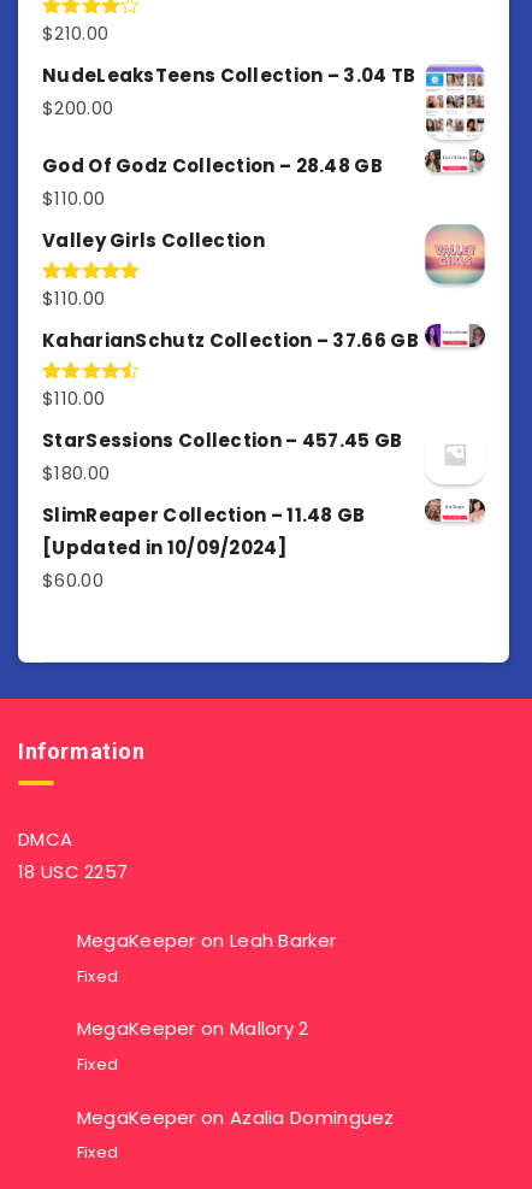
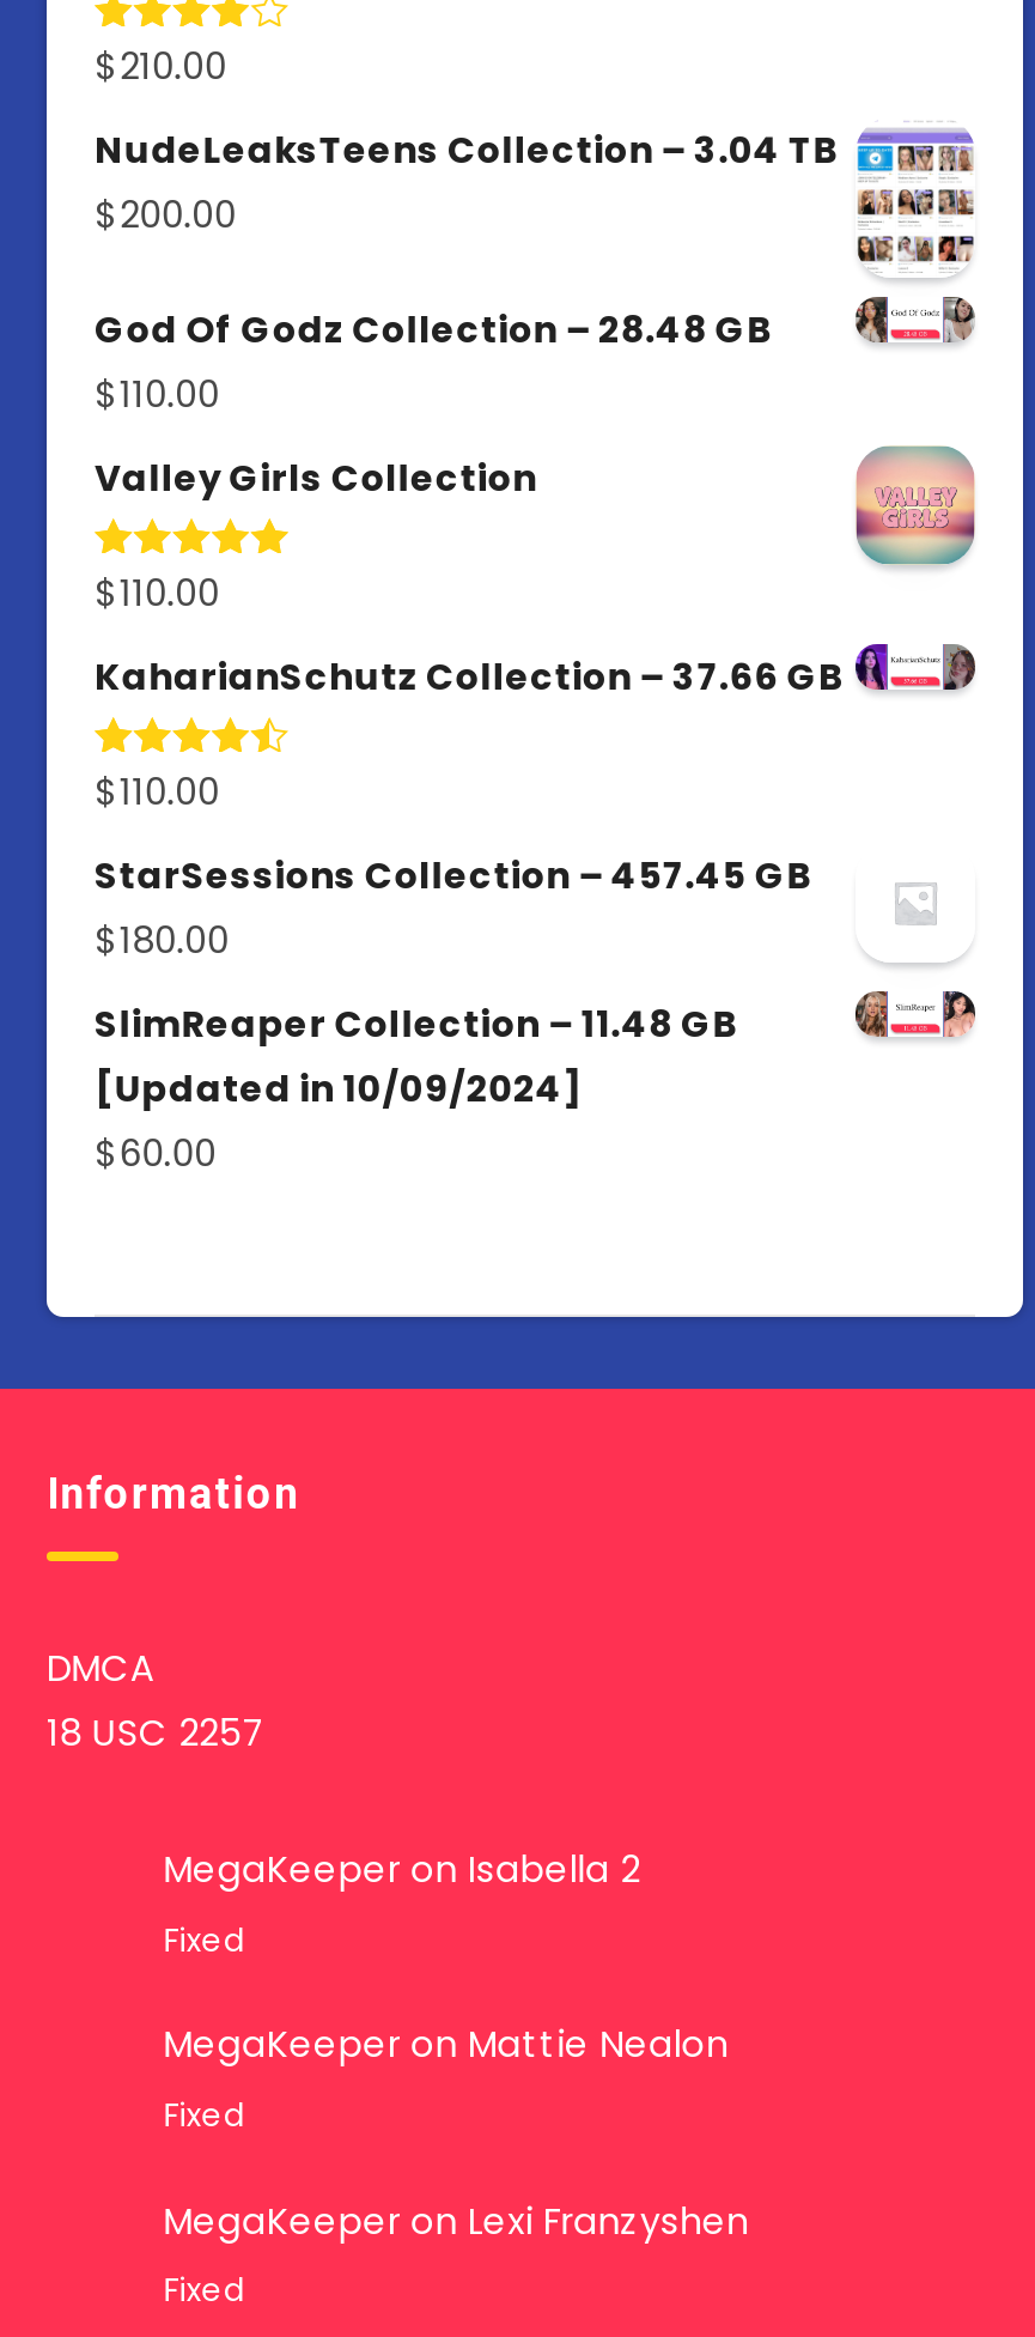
- MegaKeeper on Leah Barker
+ MegaKeeper on Isabella 2

- MegaKeeper on Mallory 2
+ MegaKeeper on Mattie Nealon

- MegaKeeper on Azalia Dominguez
+ MegaKeeper on Lexi Franzyshen
